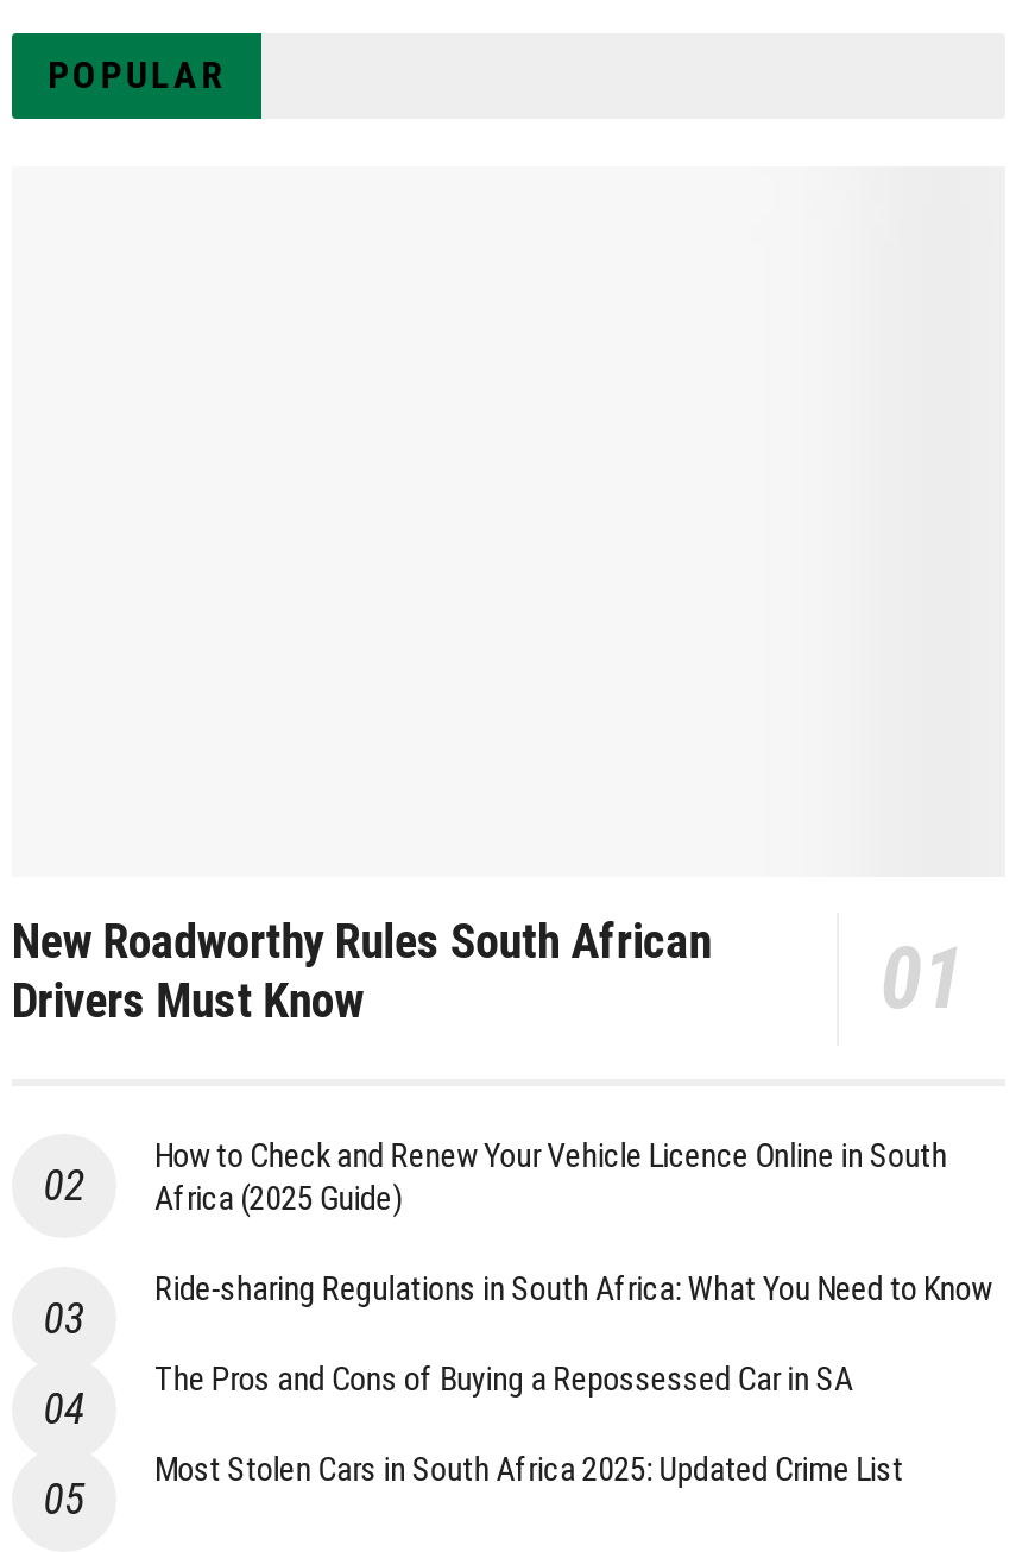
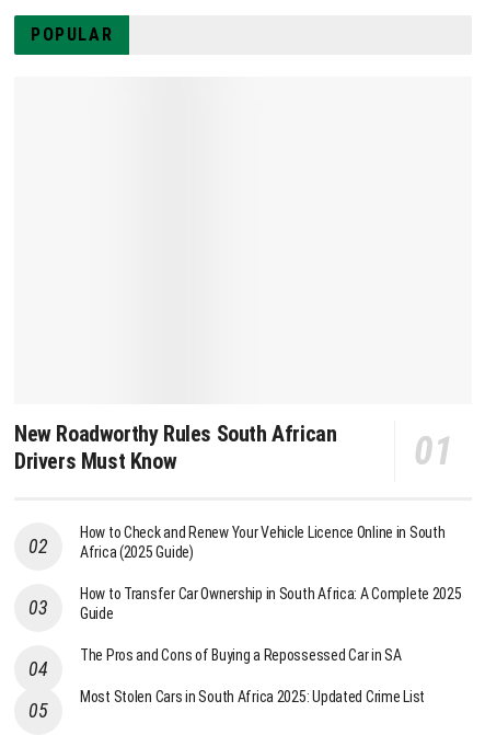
- Ride-sharing Regulations in South Africa: What You Need to Know
+ How to Transfer Car Ownership in South Africa: A Complete 2025
+ Guide
